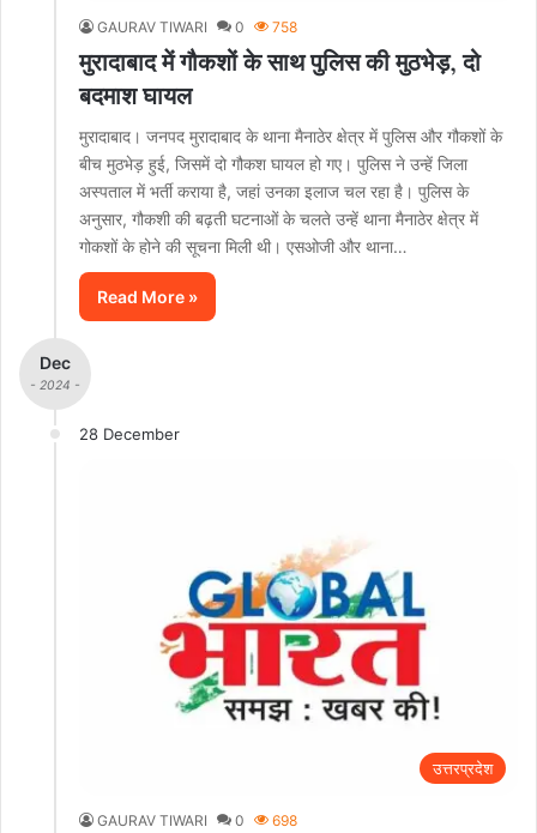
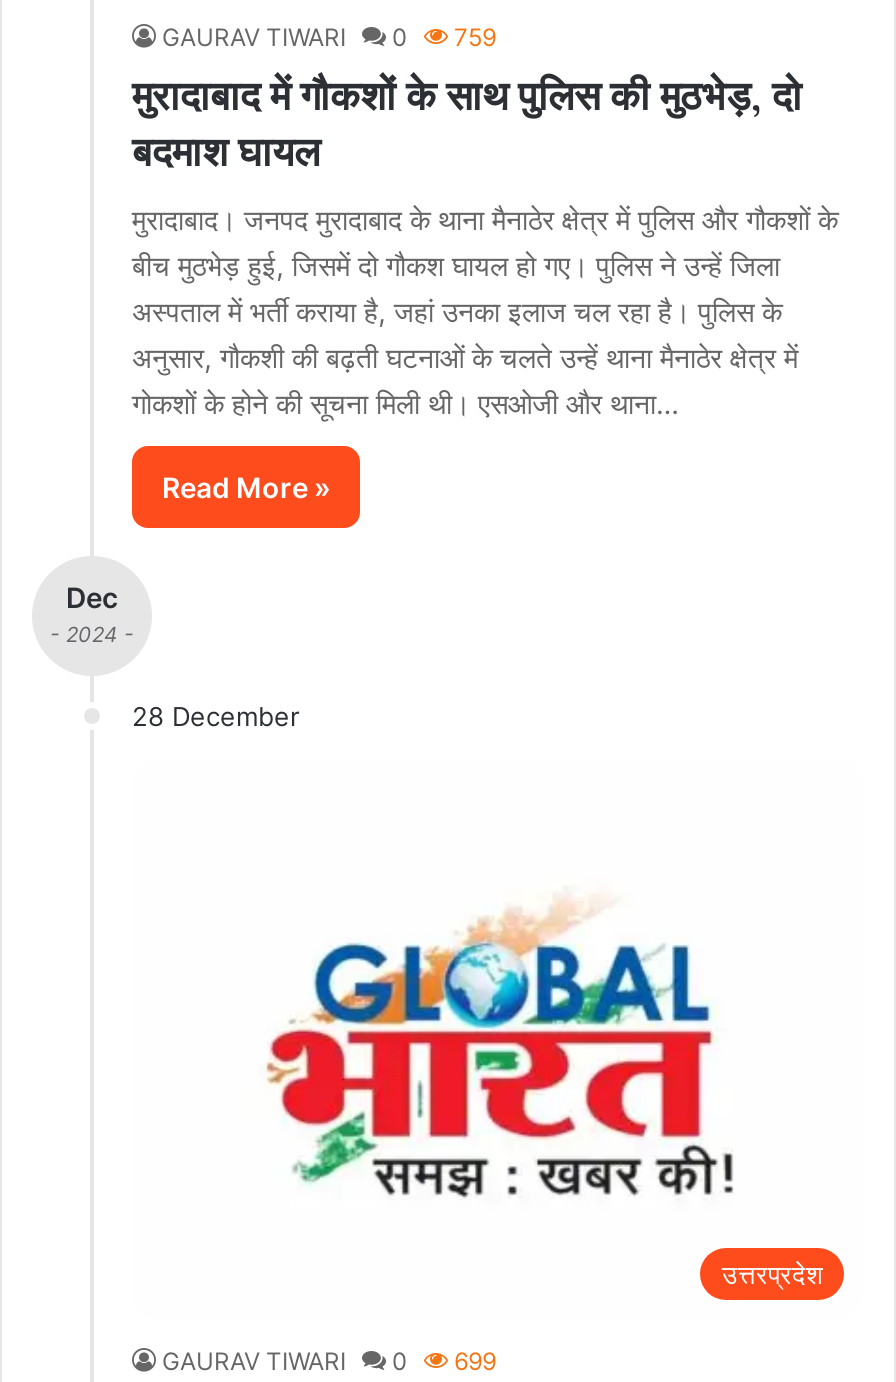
- GAURAV TIWARI 0 758
+ GAURAV TIWARI 0 759

- GAURAV TIWARI 0 698
+ GAURAV TIWARI 0 699
